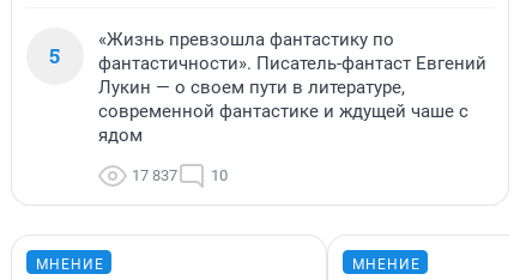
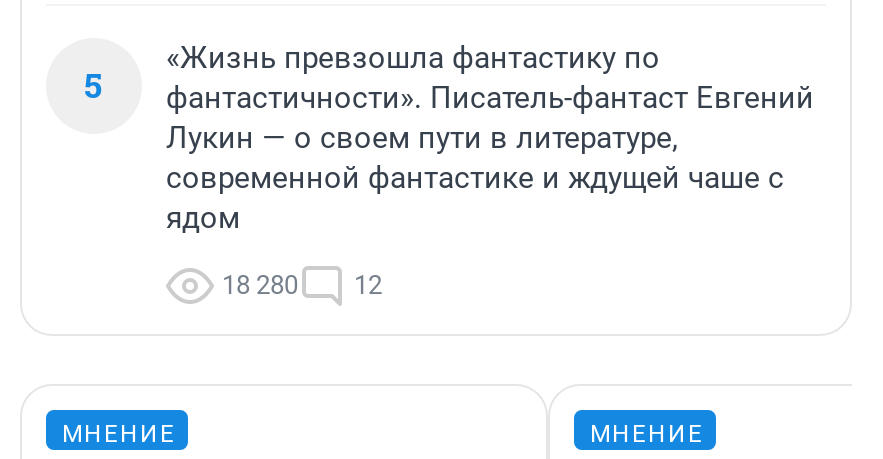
- 17 837
+ 18 280

- 10
+ 12
